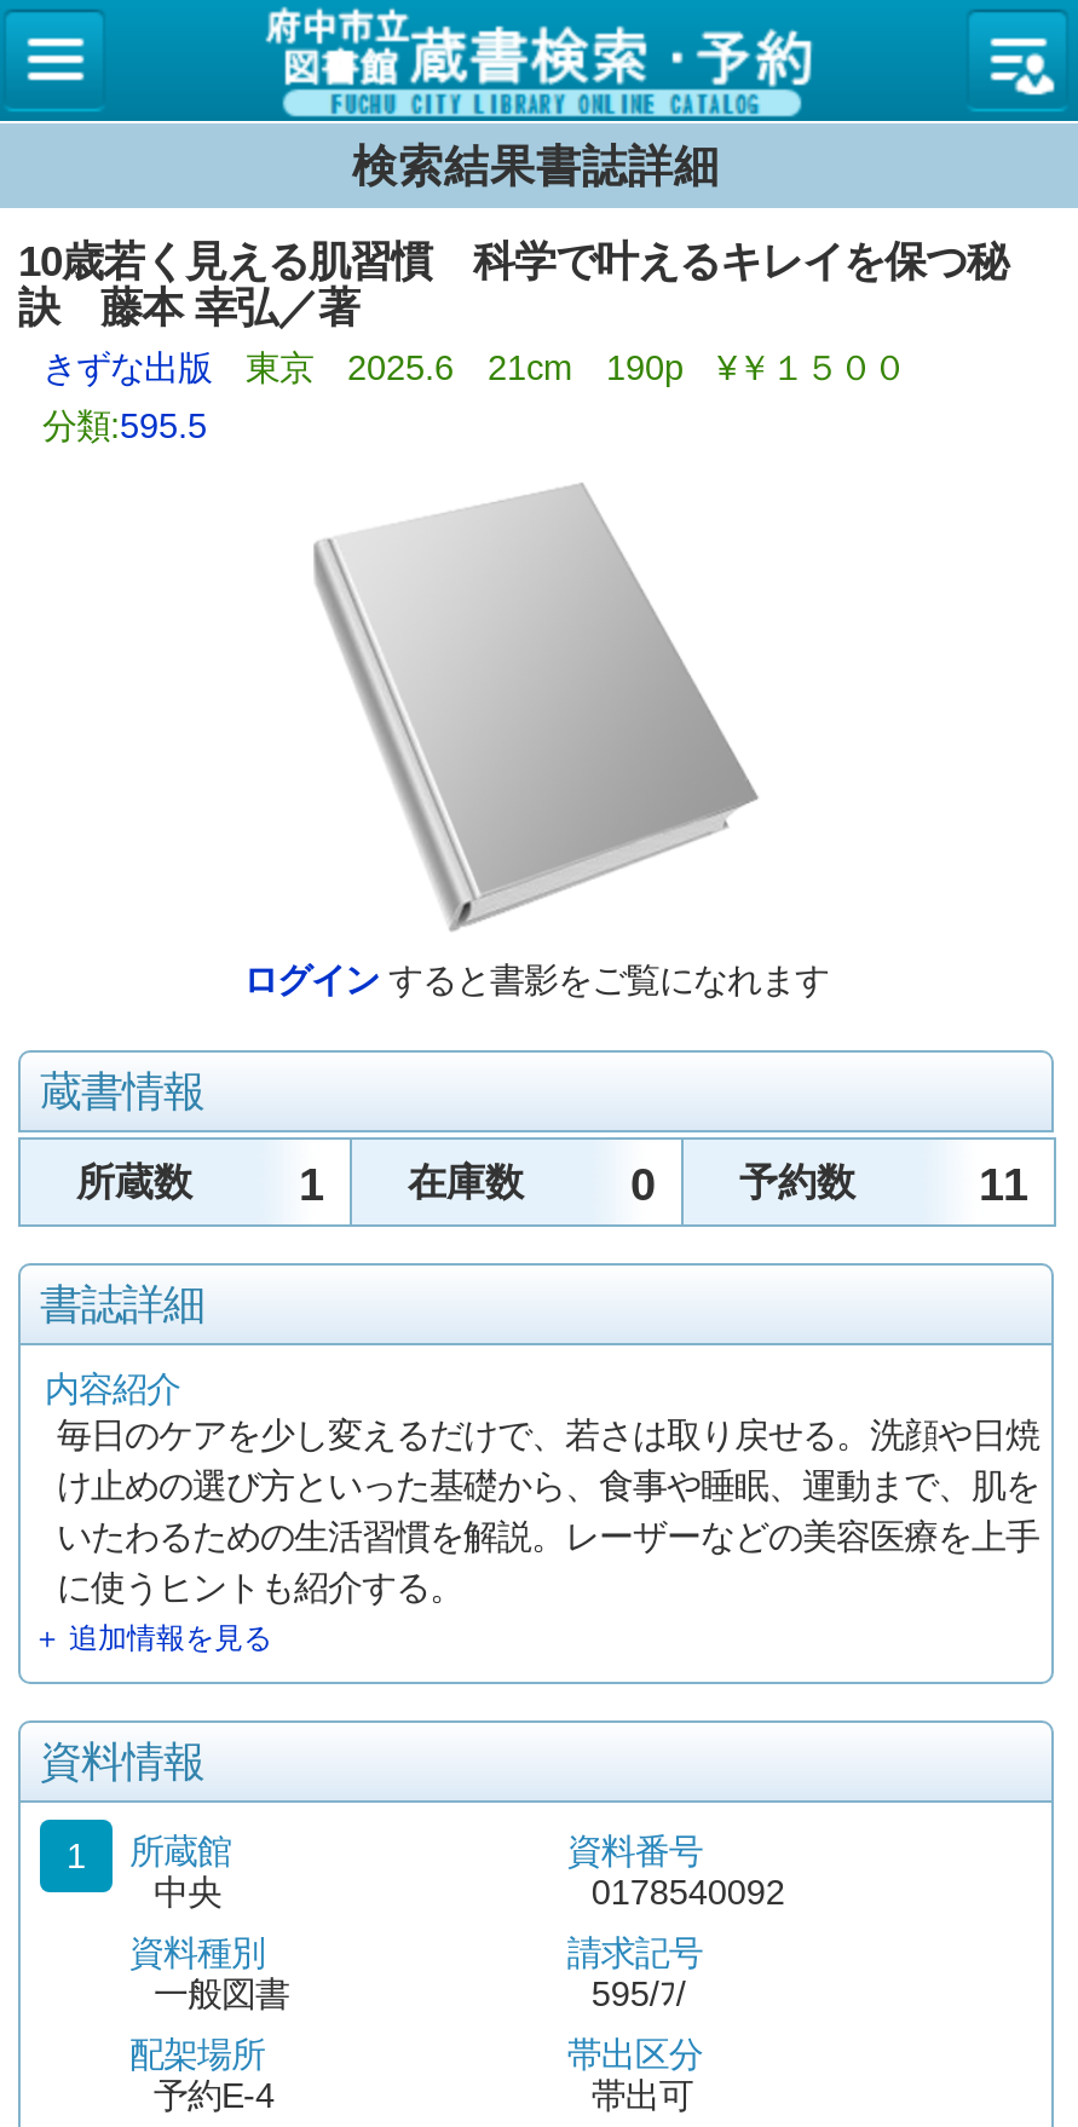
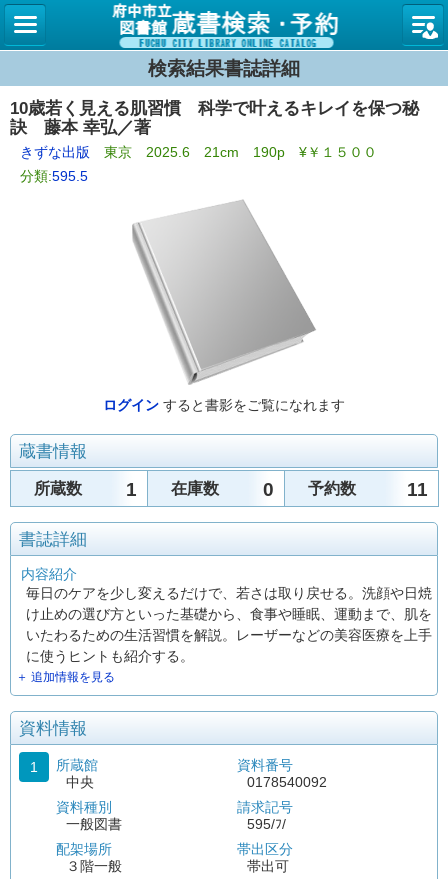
- 予約E-4
+ ３階一般
